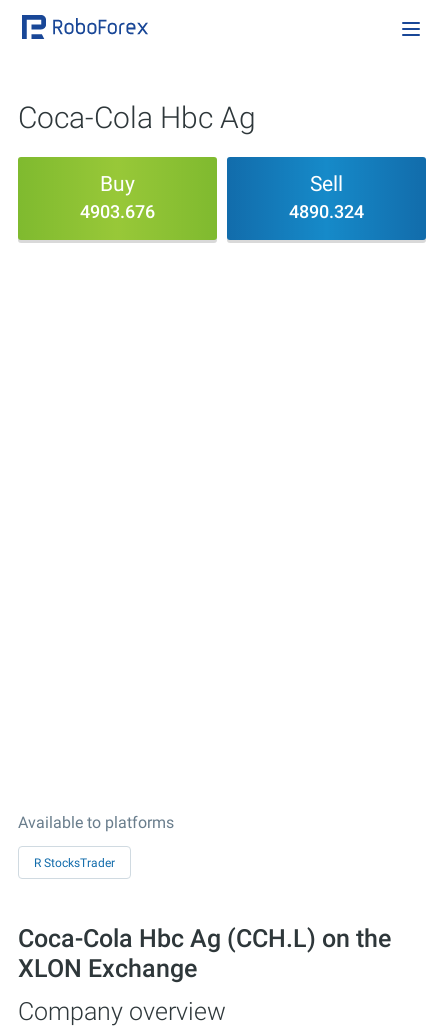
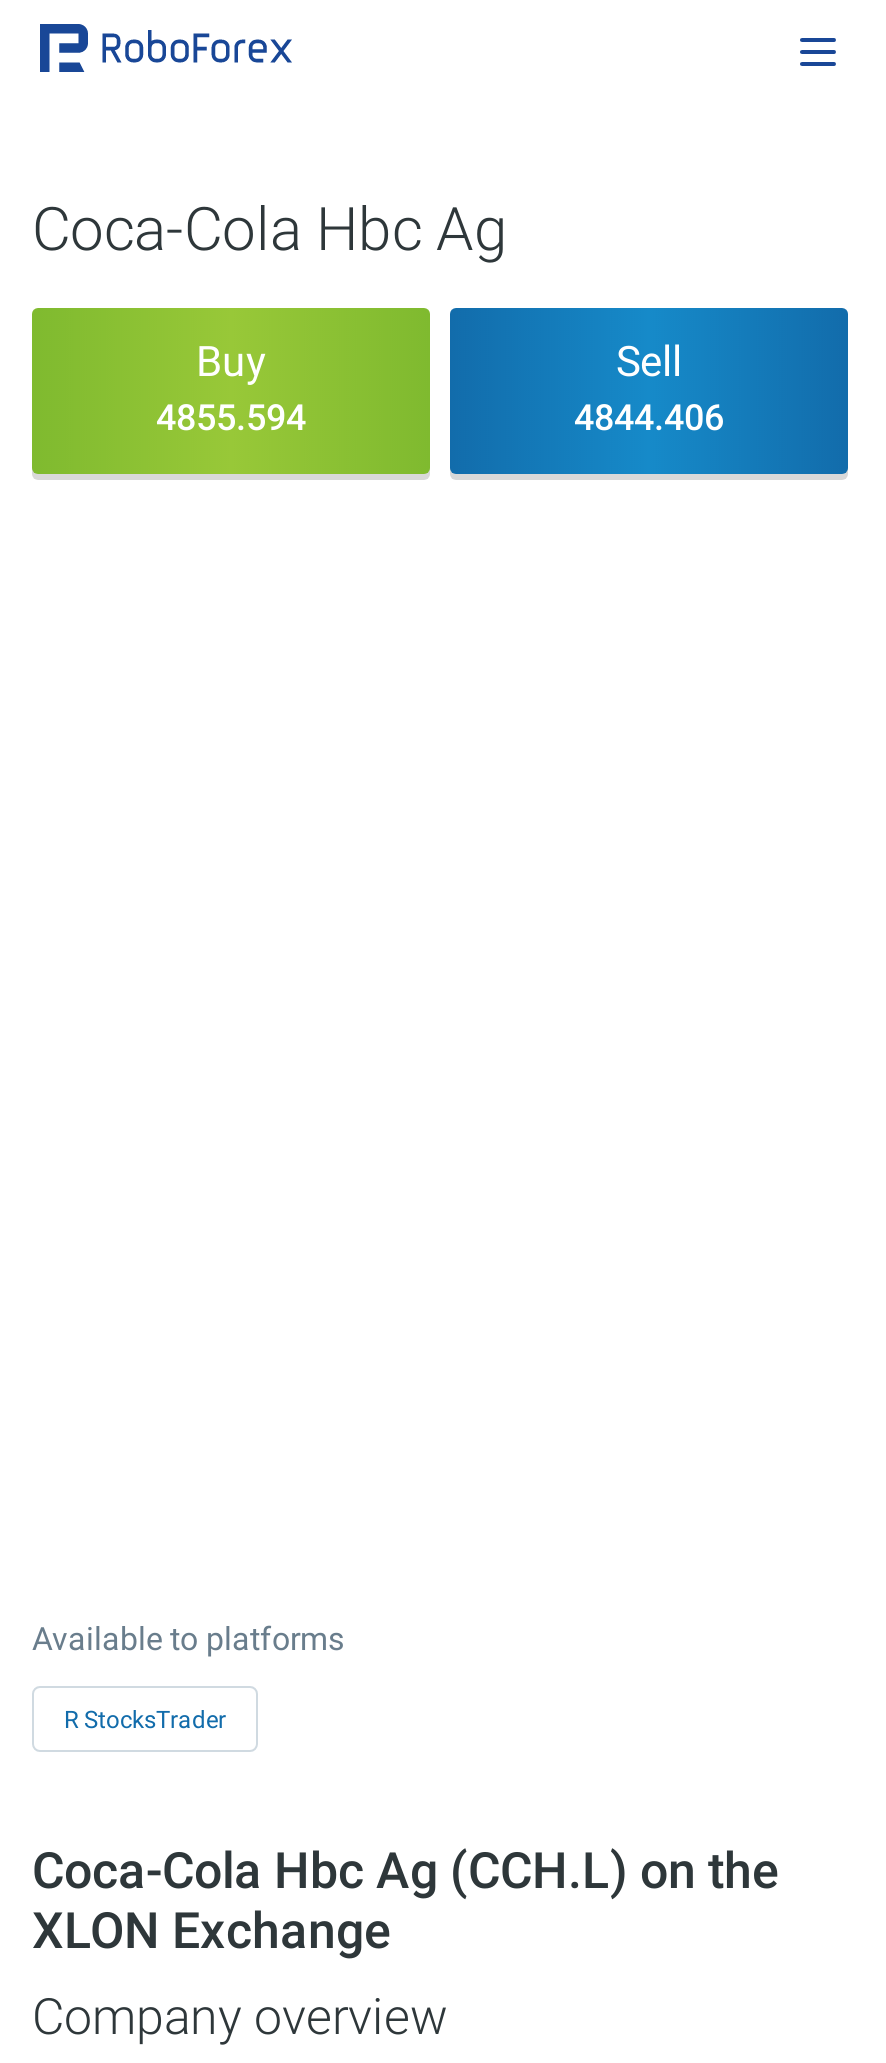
- 4903.676
+ 4855.594

- 4890.324
+ 4844.406
